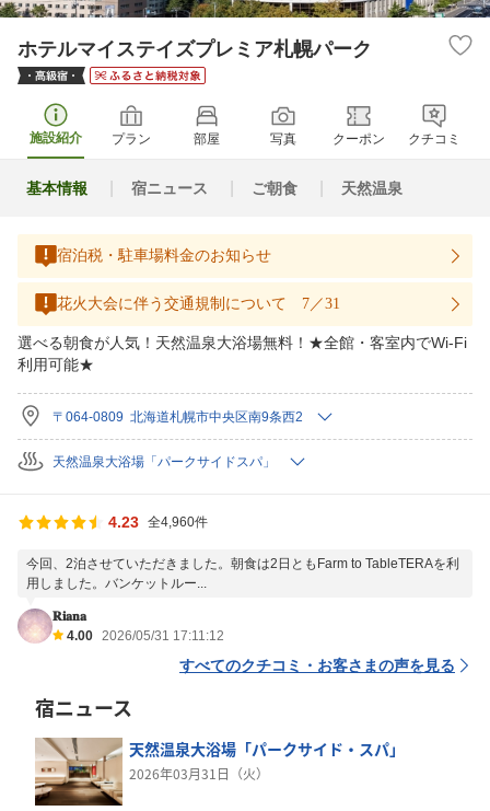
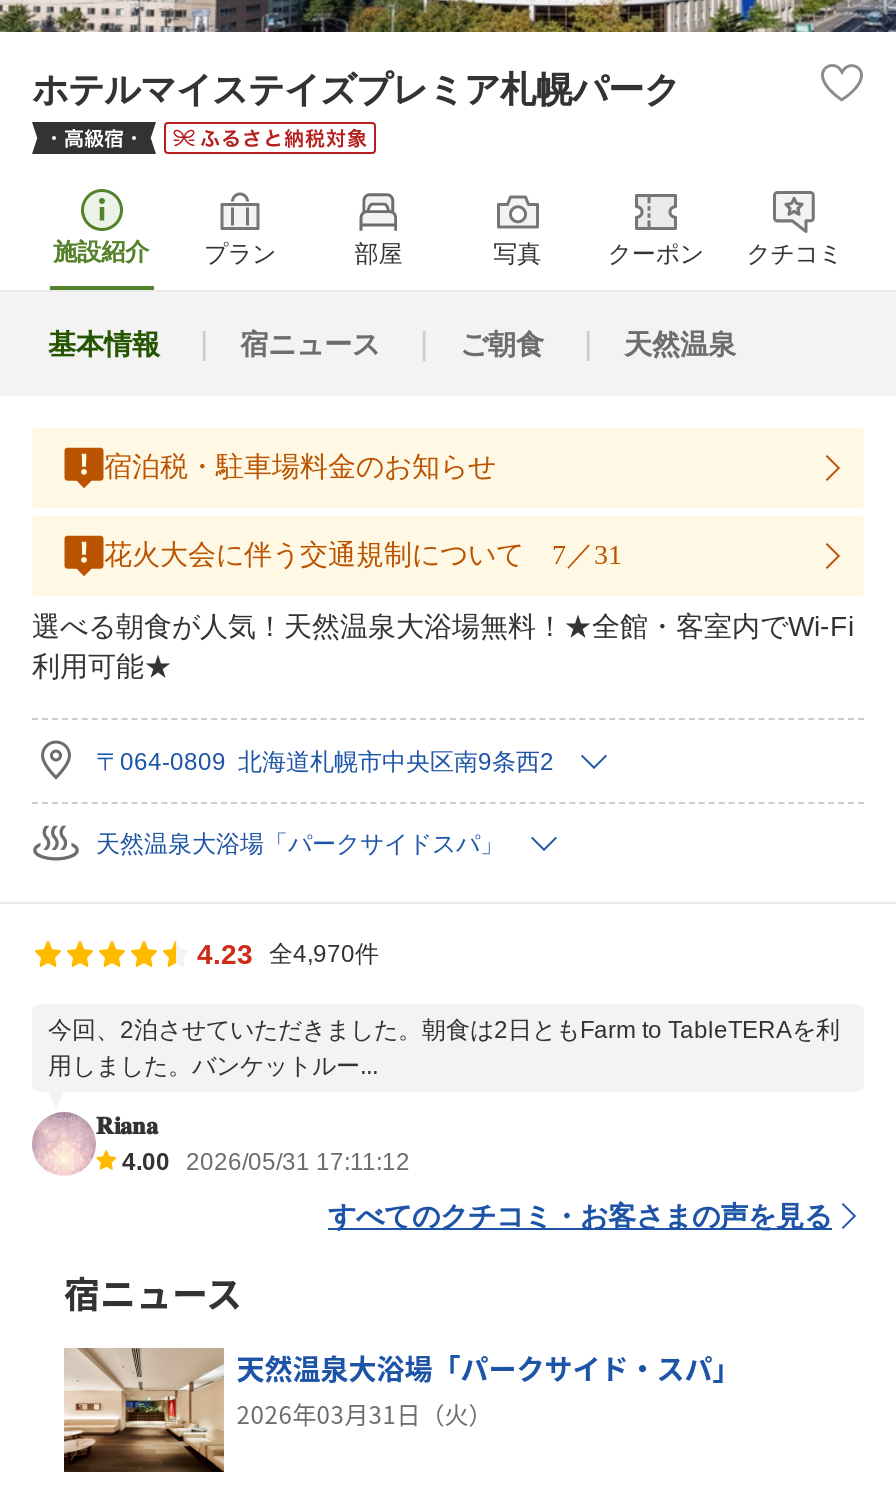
- 4.23 全4,960件
+ 4.23 全4,970件
